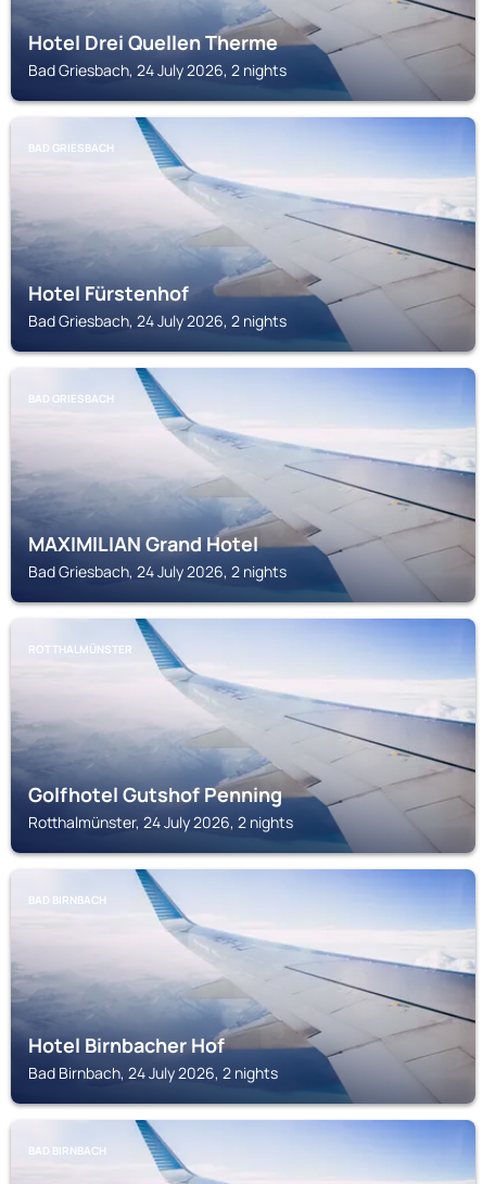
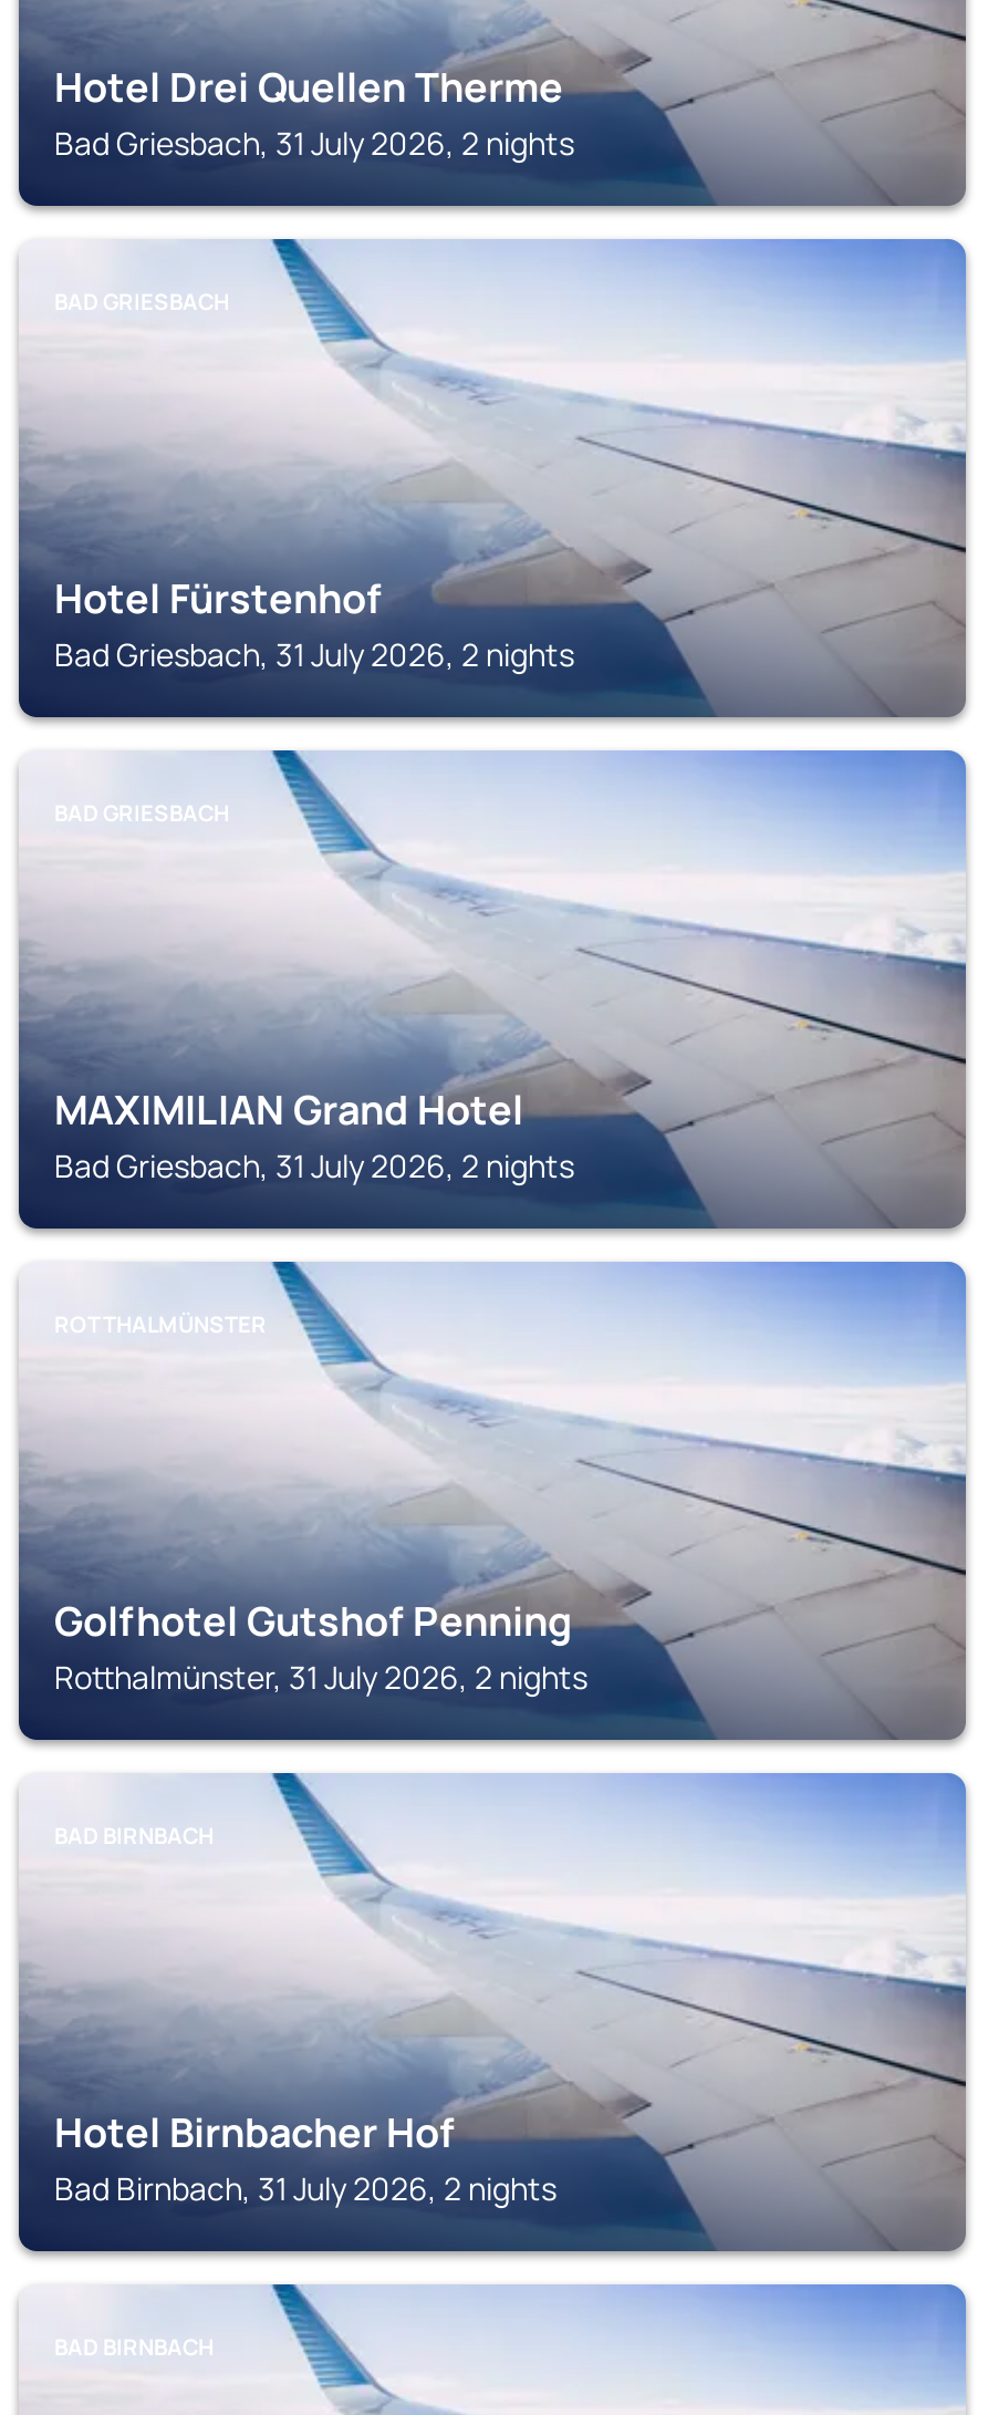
- Bad Griesbach, 24 July 2026, 2 nights
+ Bad Griesbach, 31 July 2026, 2 nights

- Bad Griesbach, 24 July 2026, 2 nights
+ Bad Griesbach, 31 July 2026, 2 nights

- Bad Griesbach, 24 July 2026, 2 nights
+ Bad Griesbach, 31 July 2026, 2 nights

- Rotthalmünster, 24 July 2026, 2 nights
+ Rotthalmünster, 31 July 2026, 2 nights

- Bad Birnbach, 24 July 2026, 2 nights
+ Bad Birnbach, 31 July 2026, 2 nights
